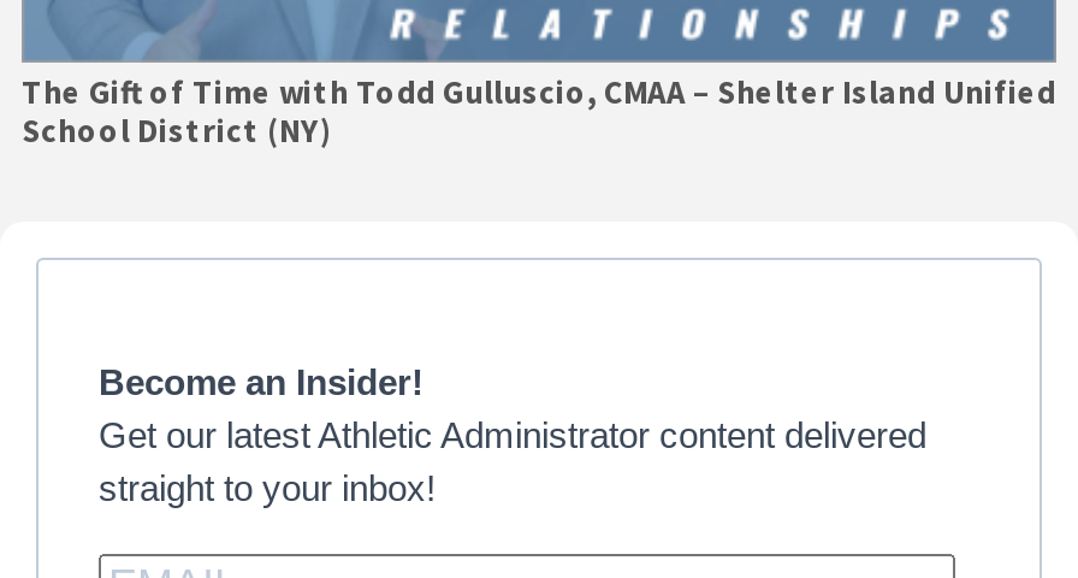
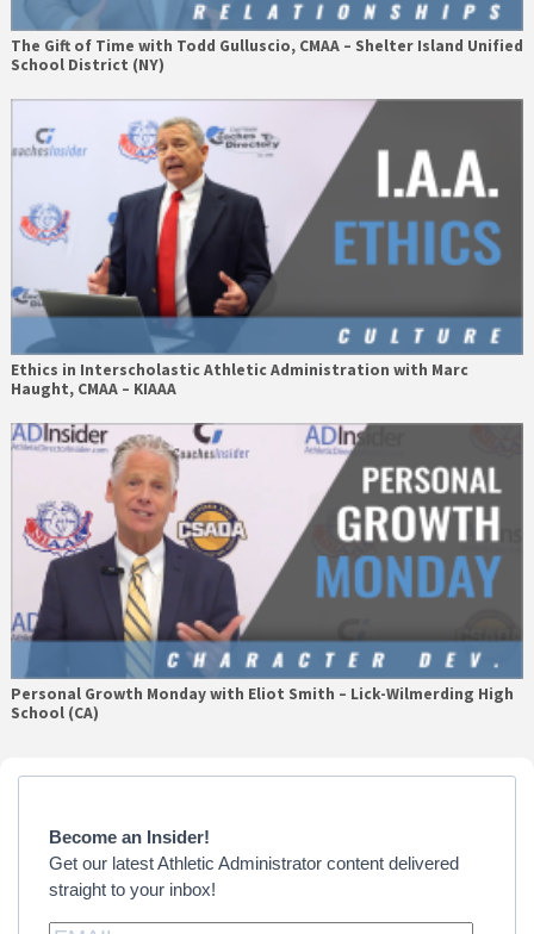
+ [image]
+ Ethics in Interscholastic Athletic Administration with Marc
+ Haught, CMAA – KIAAA

+ [image]
+ Personal Growth Monday with Eliot Smith – Lick-Wilmerding High
+ School (CA)
